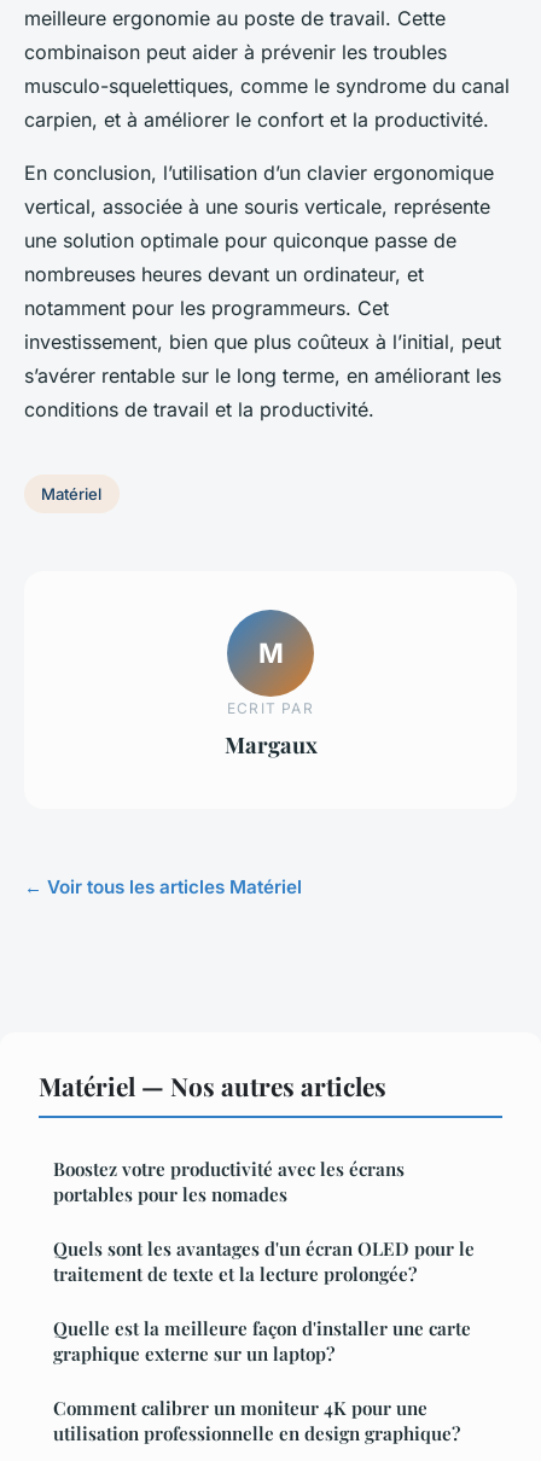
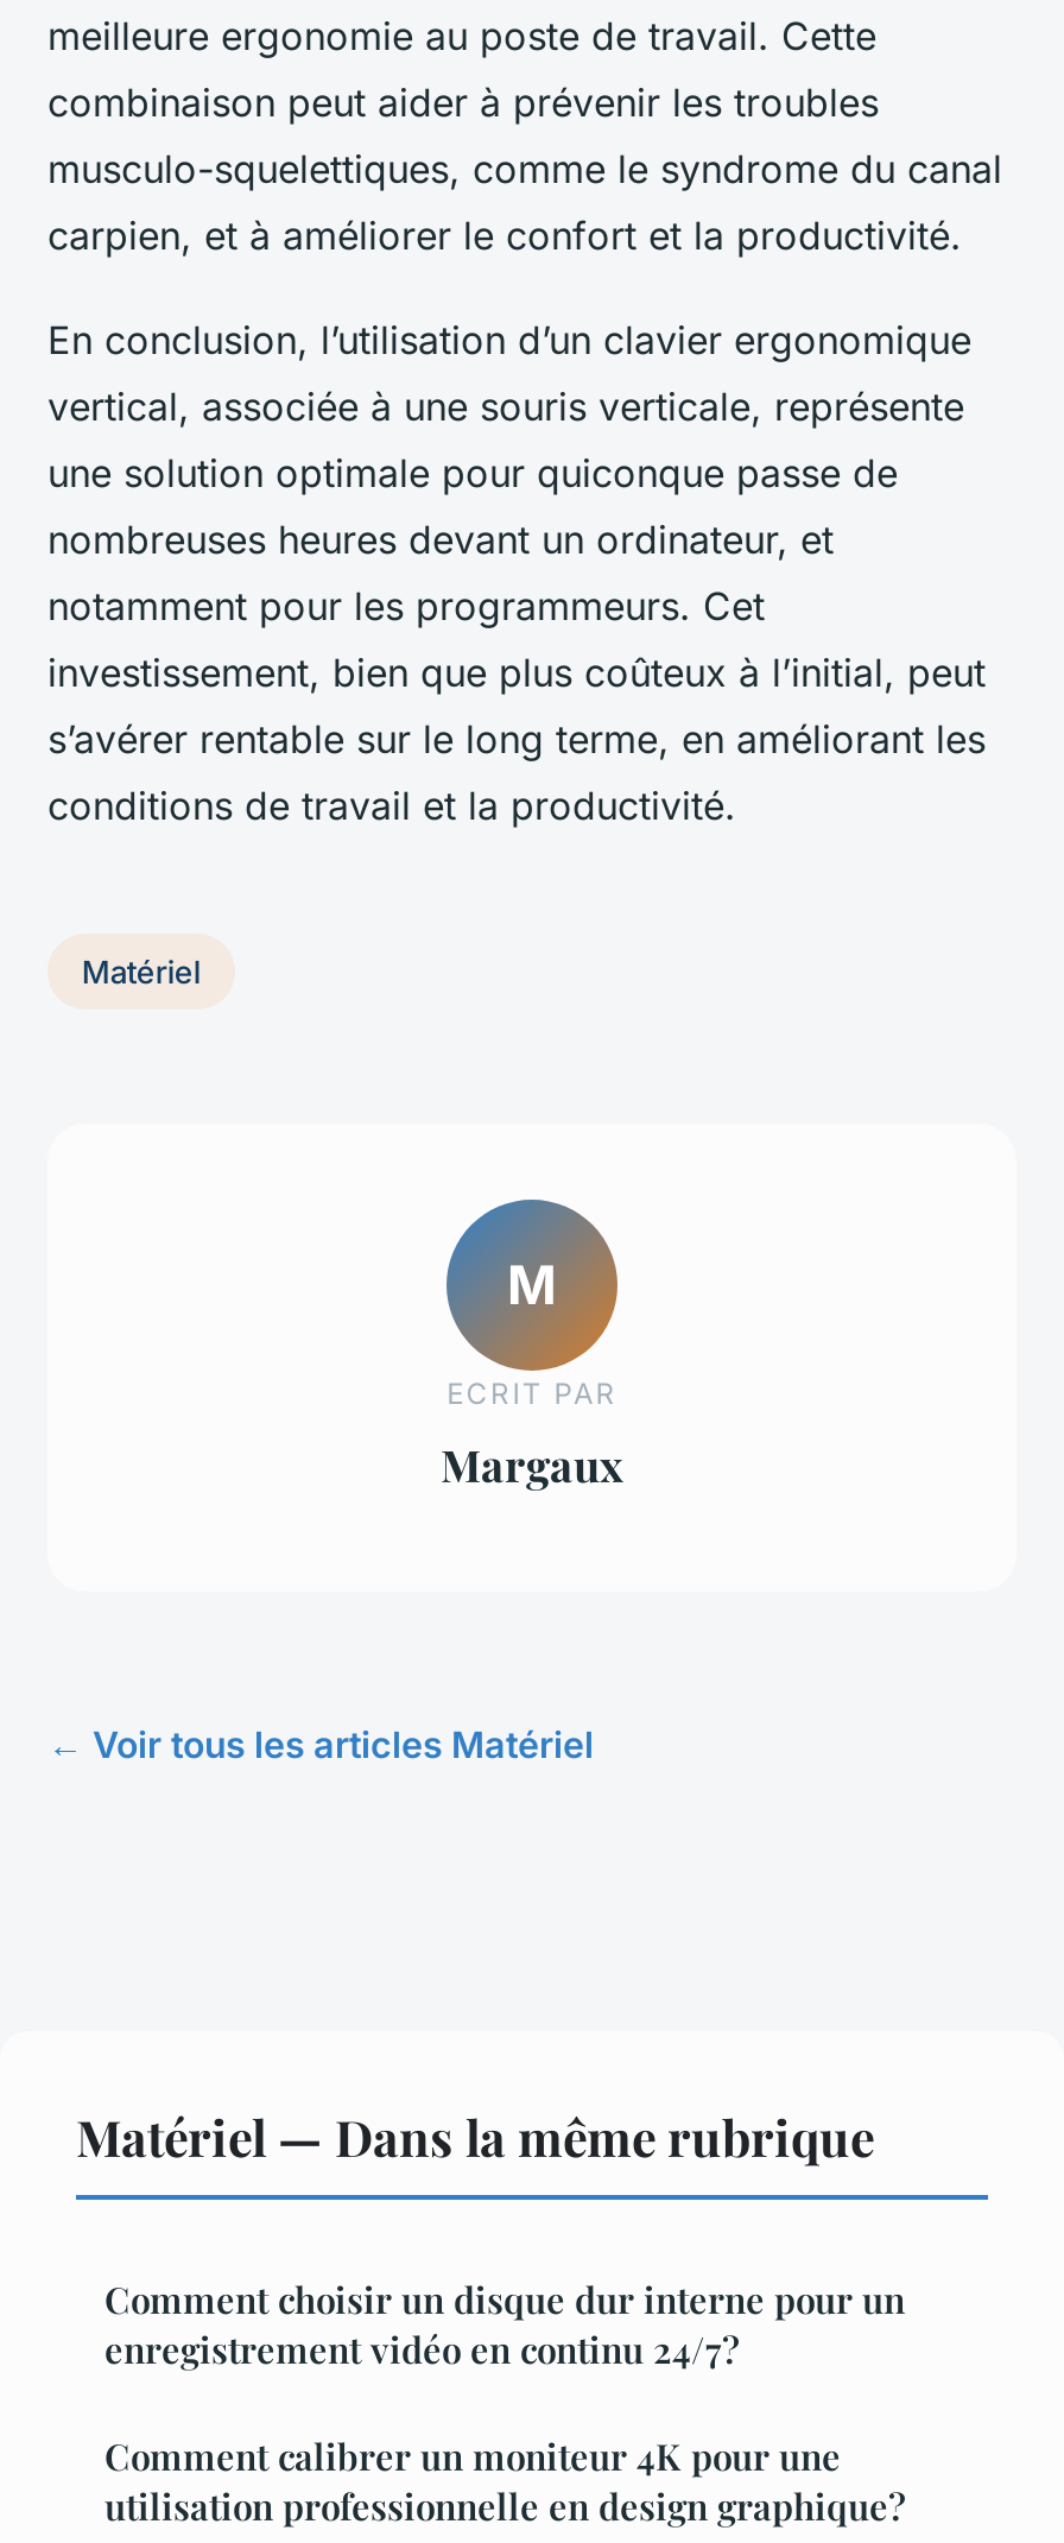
- Matériel — Nos autres articles
- Boostez votre productivité avec les écrans
- portables pour les nomades
- Quels sont les avantages d'un écran OLED pour le
- traitement de texte et la lecture prolongée?
- Quelle est la meilleure façon d'installer une carte
- graphique externe sur un laptop?
+ Matériel — Dans la même rubrique
+ Comment choisir un disque dur interne pour un
+ enregistrement vidéo en continu 24/7?
